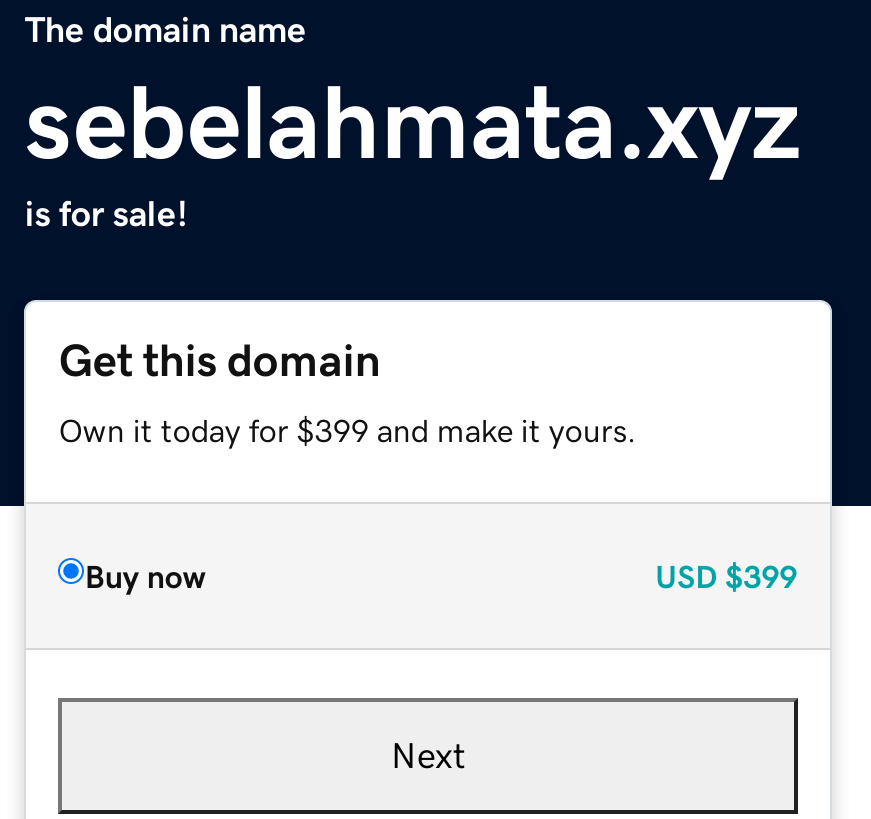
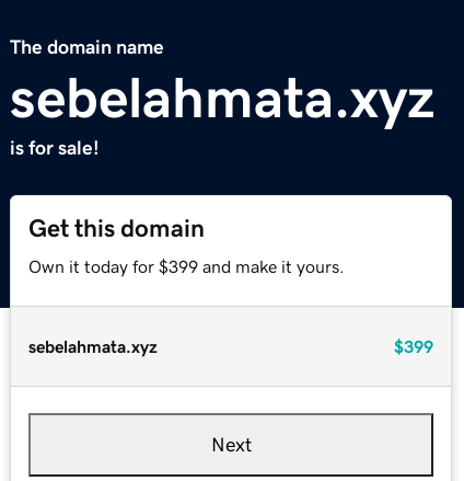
- Buy now
- USD $399
+ sebelahmata.xyz
+ $399
